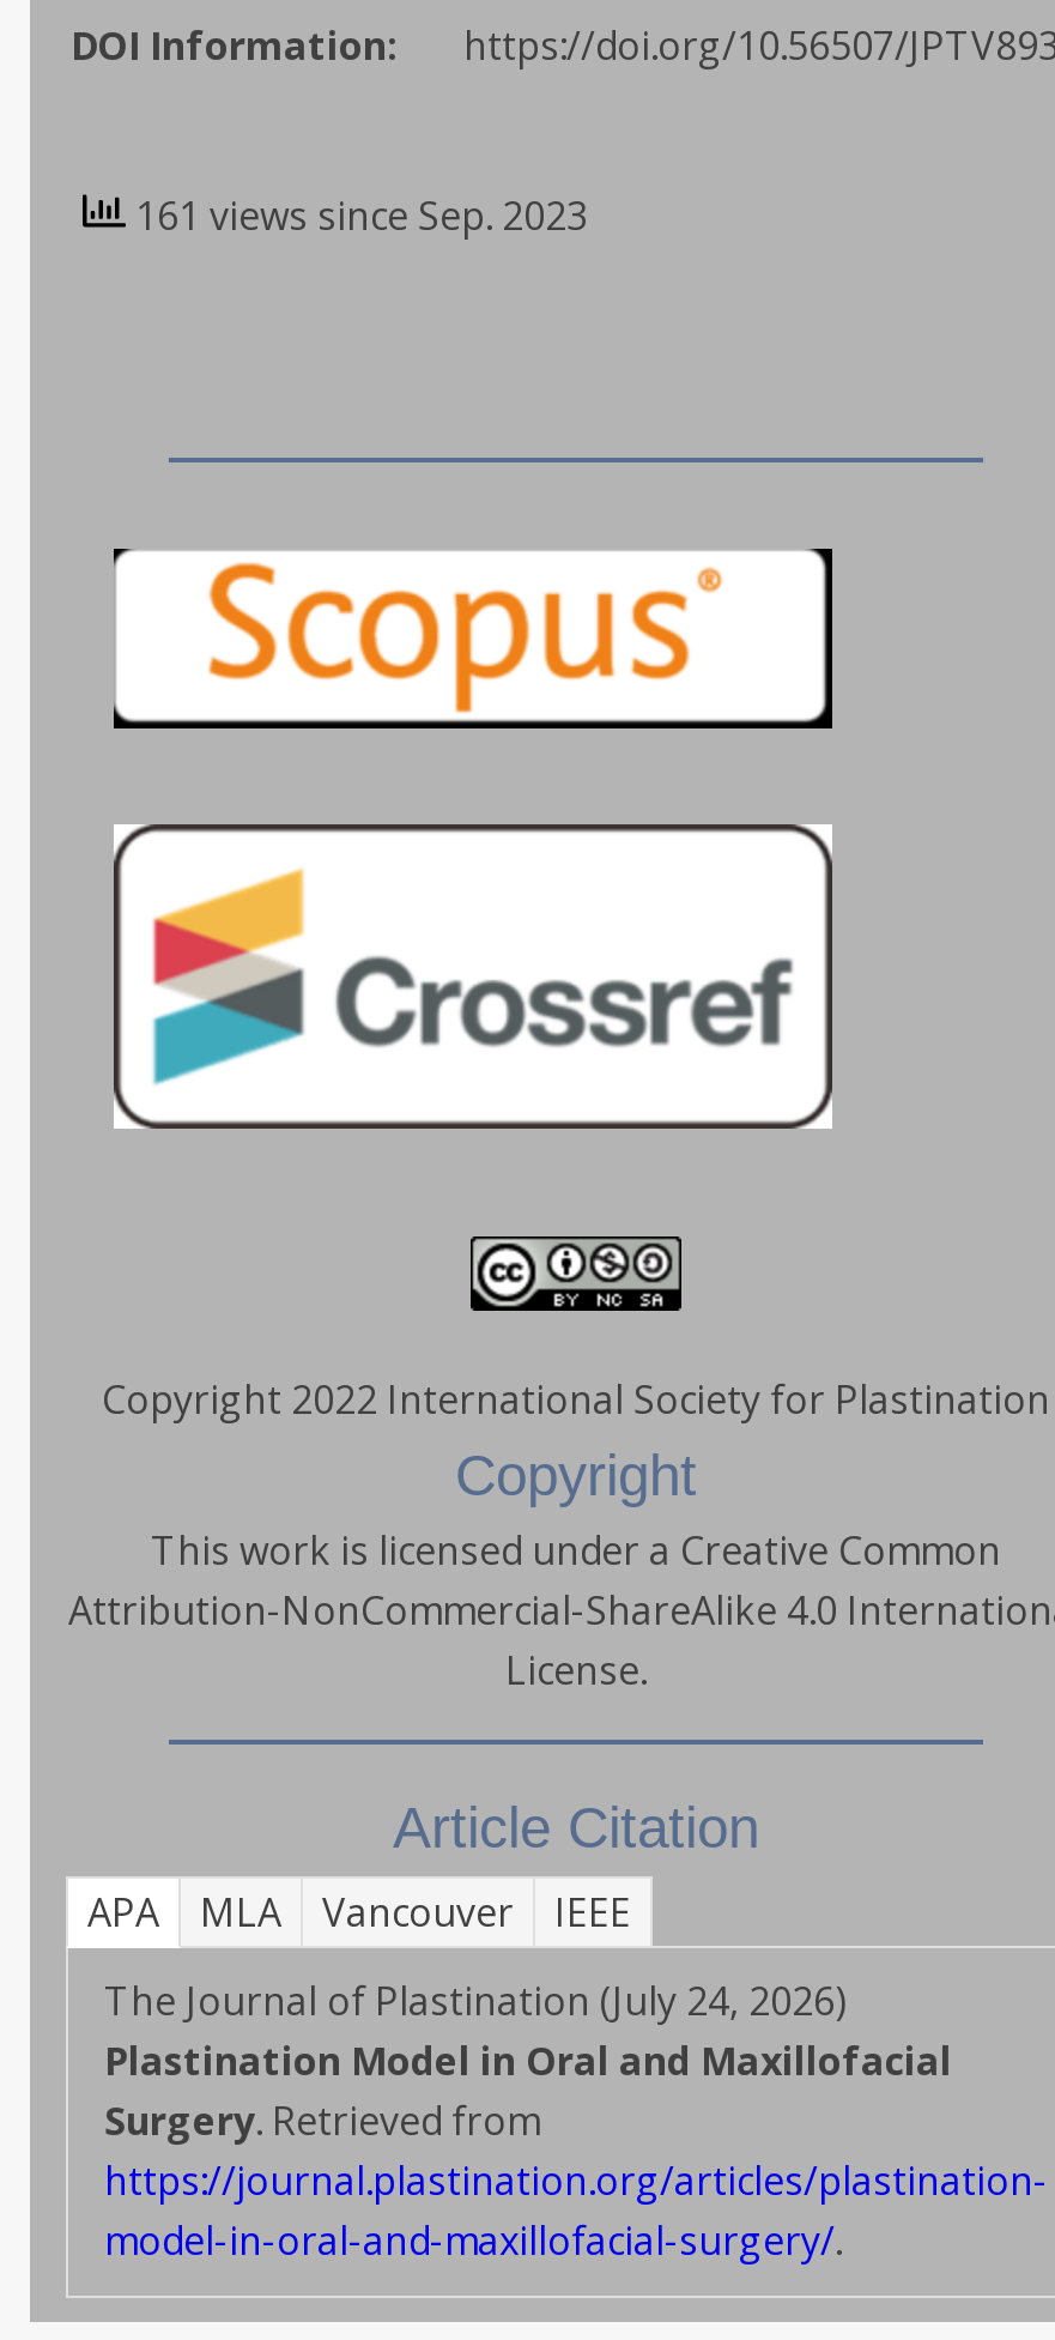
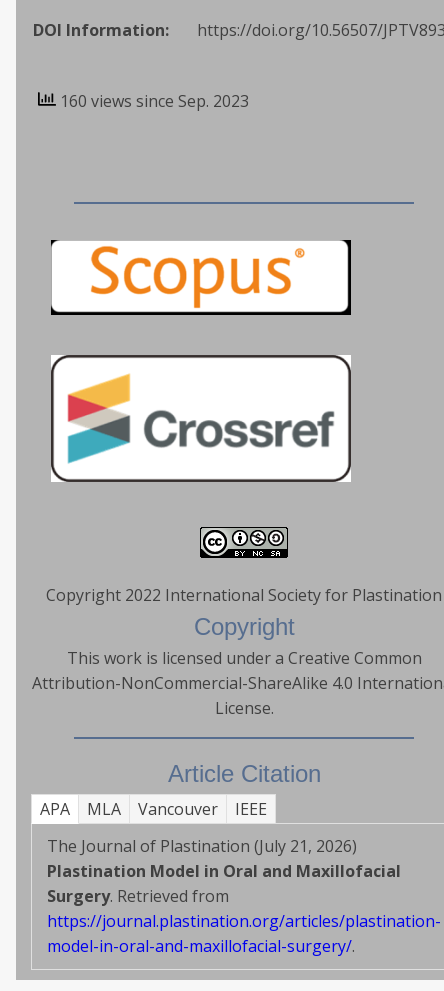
- 161 views since Sep. 2023
+ 160 views since Sep. 2023

- The Journal of Plastination (July 24, 2026)
+ The Journal of Plastination (July 21, 2026)
